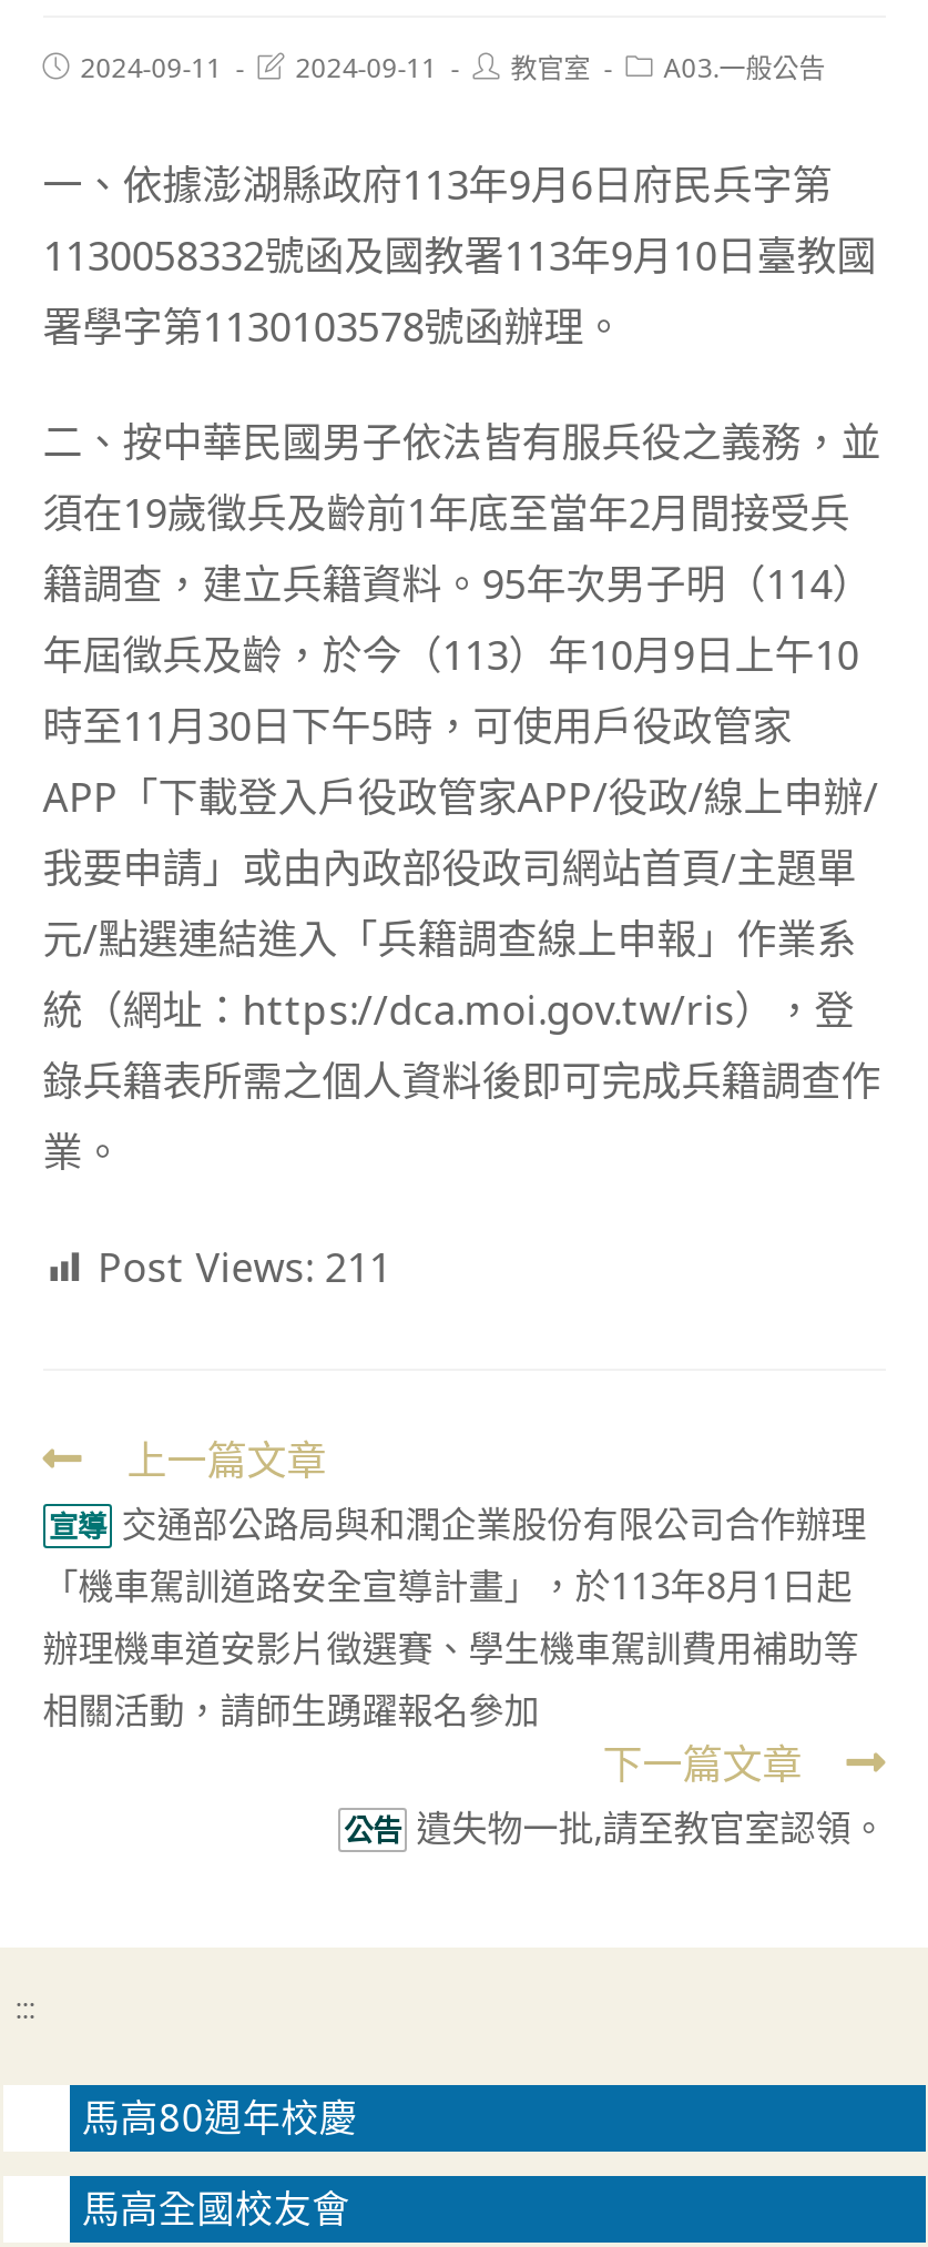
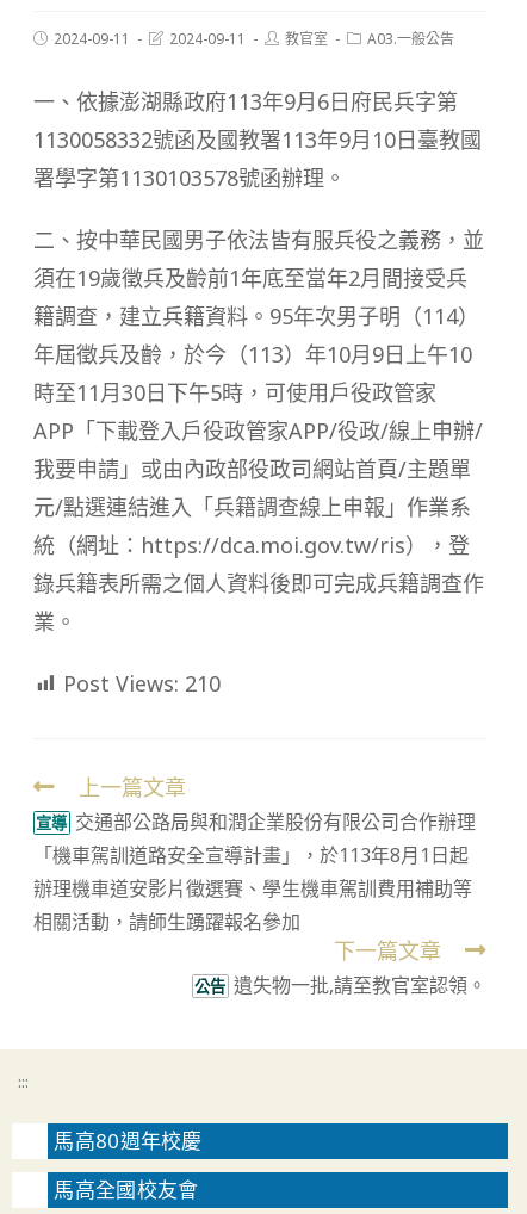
- Post Views: 211
+ Post Views: 210
